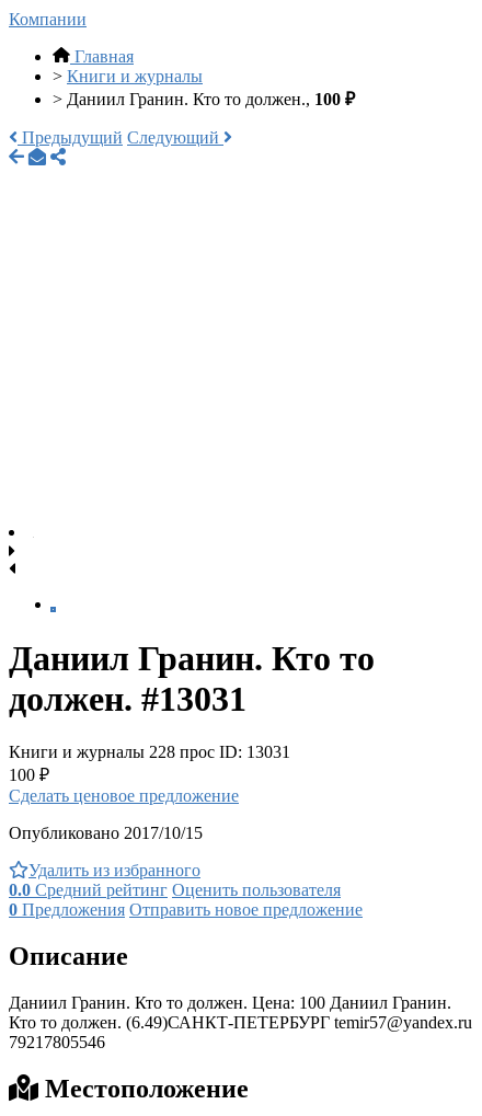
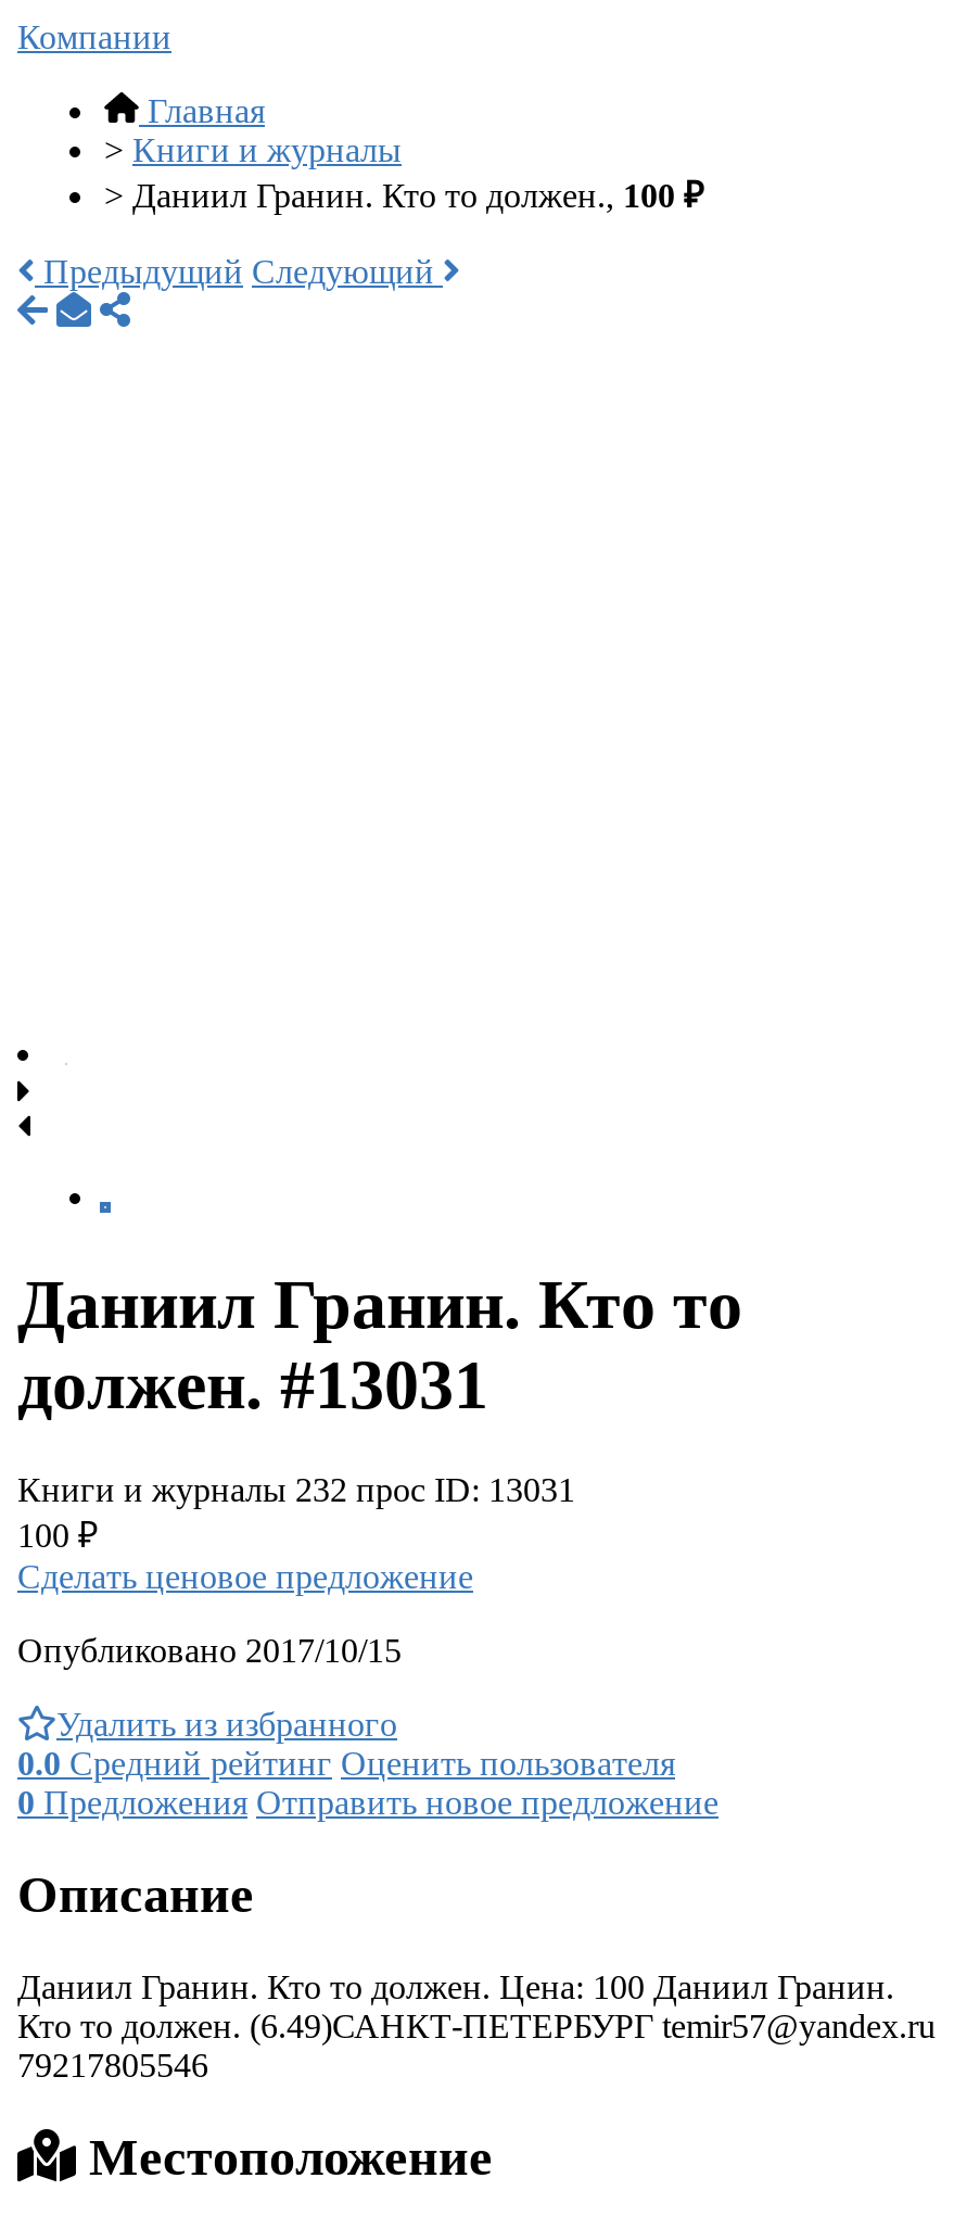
- Книги и журналы 228 прос ID: 13031
+ Книги и журналы 232 прос ID: 13031
